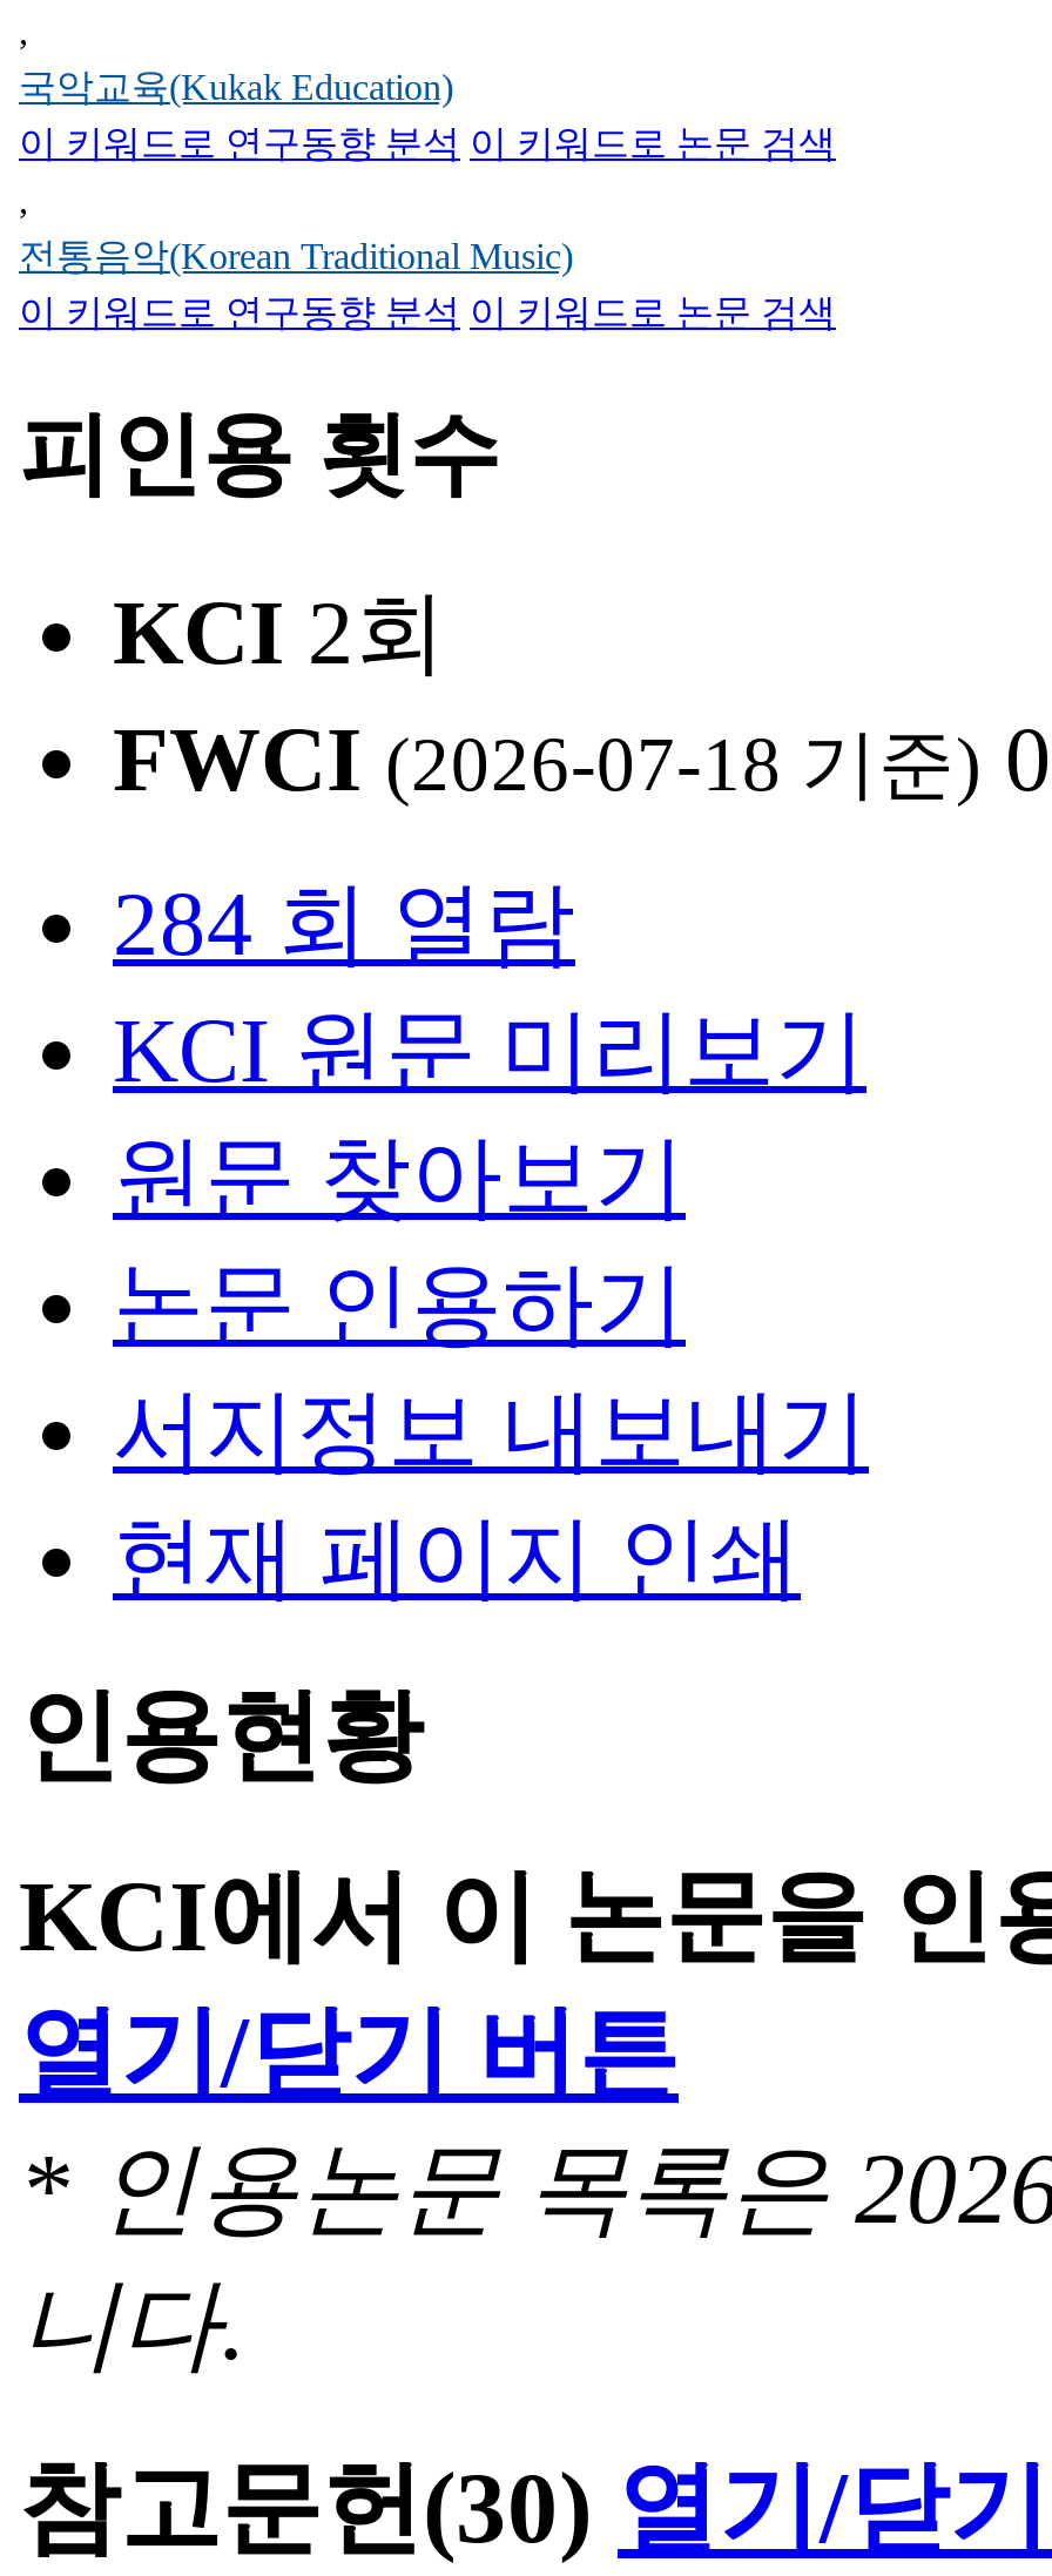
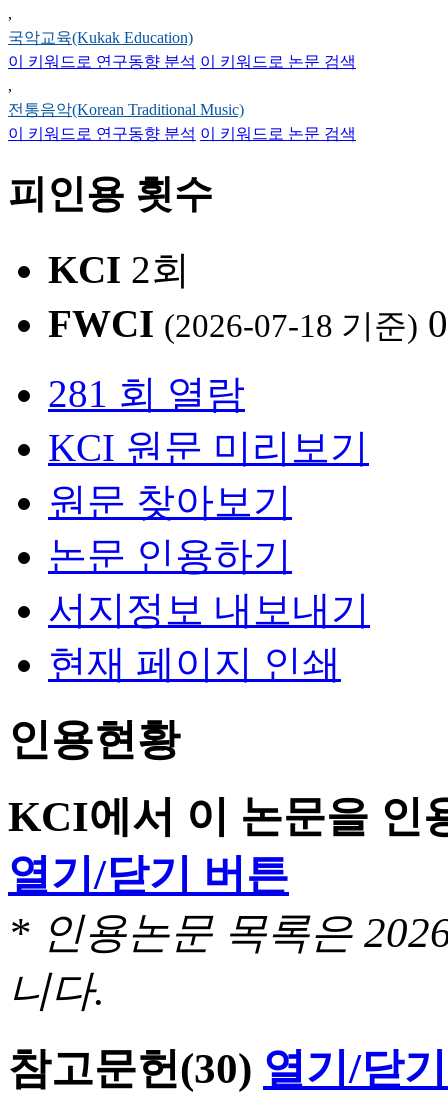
- 284 회 열람
+ 281 회 열람
